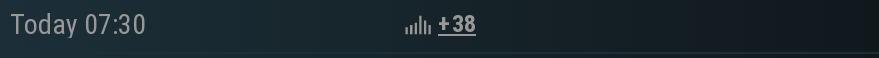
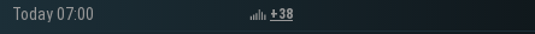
- Today 07:30
+ Today 07:00
